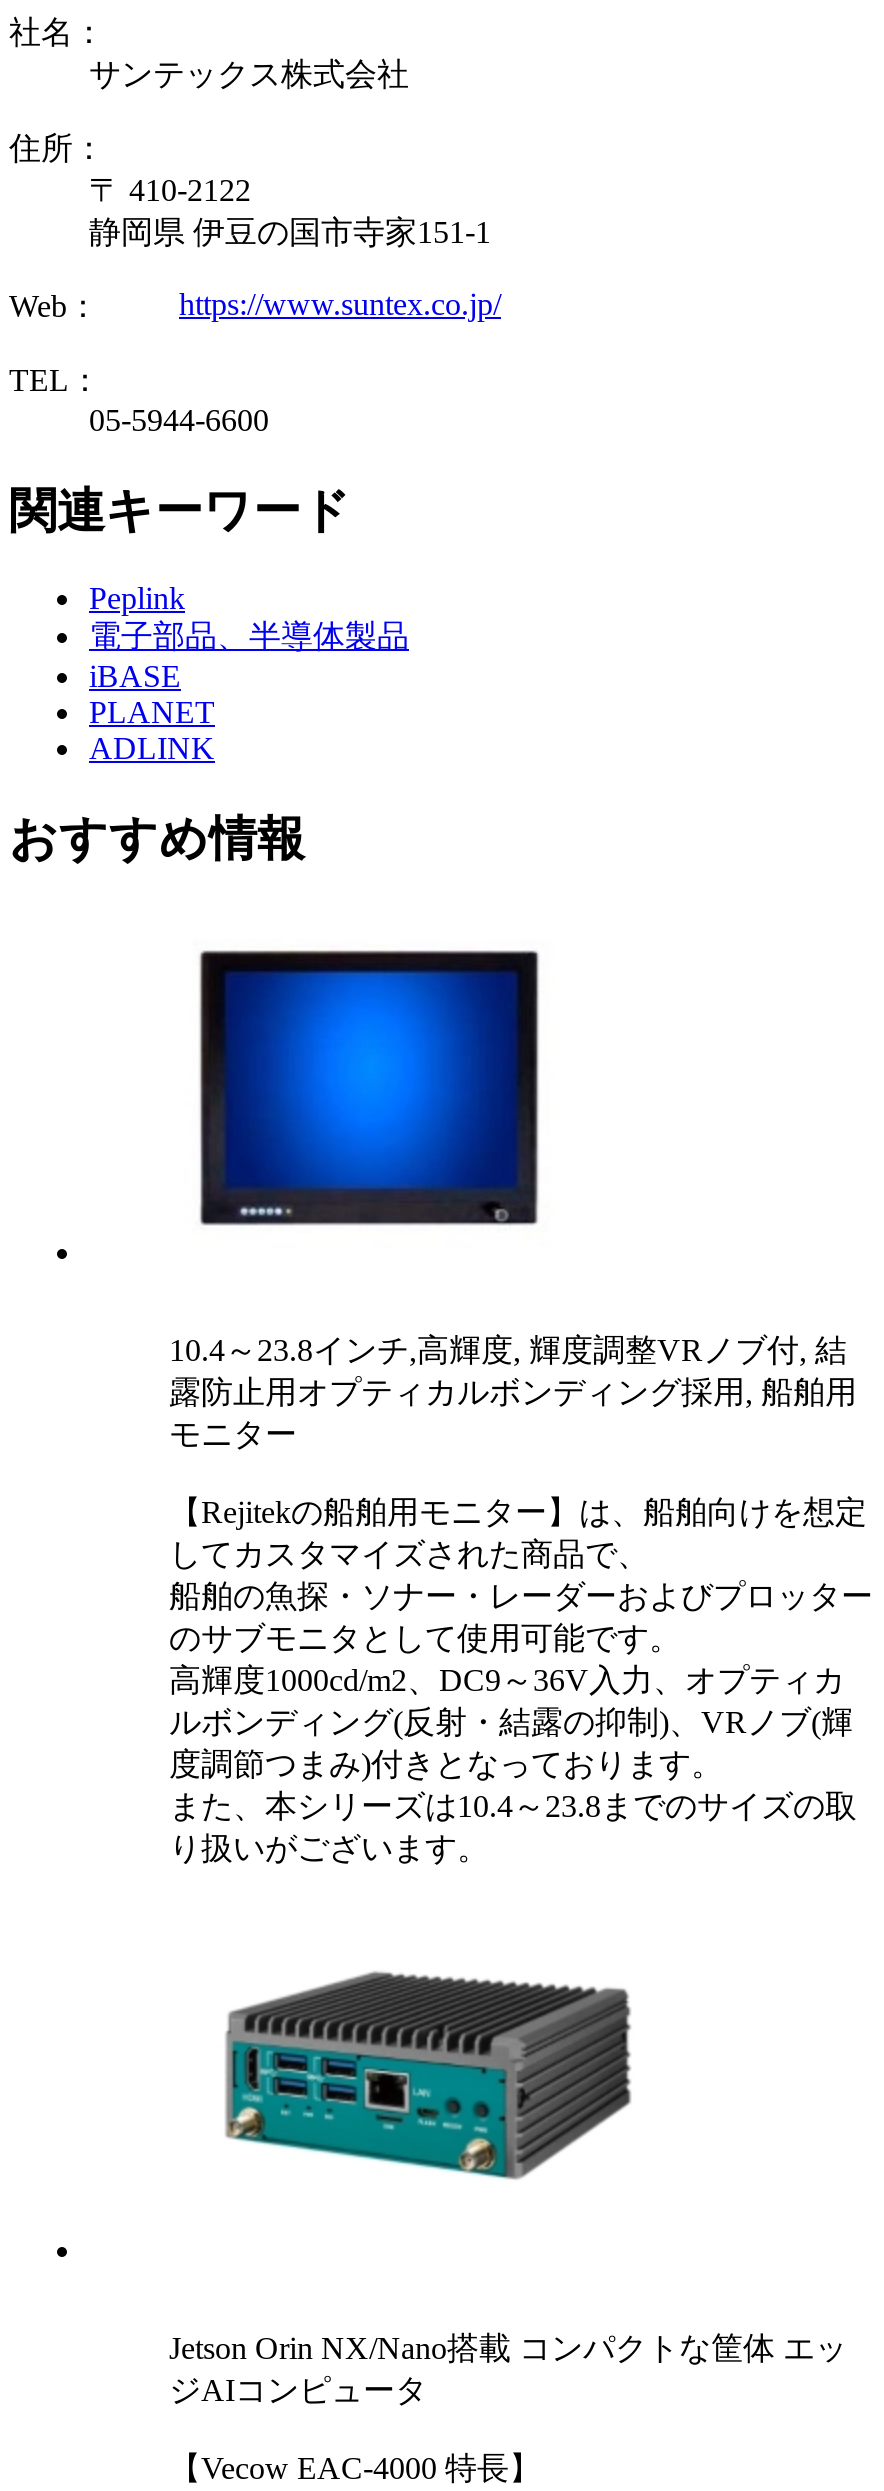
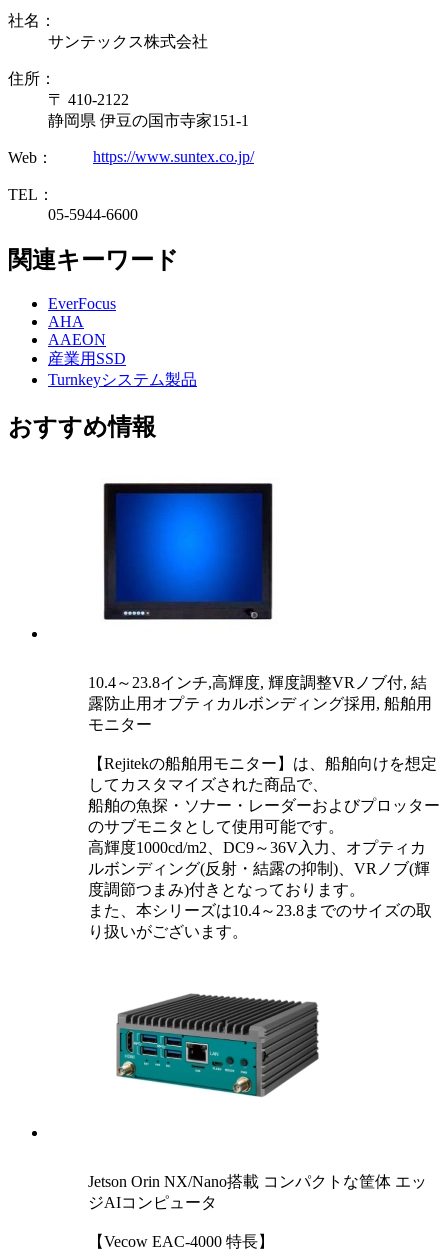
- Peplink
- 電子部品、半導体製品
- iBASE
- PLANET
- ADLINK
+ EverFocus
+ AHA
+ AAEON
+ 産業用SSD
+ Turnkeyシステム製品
